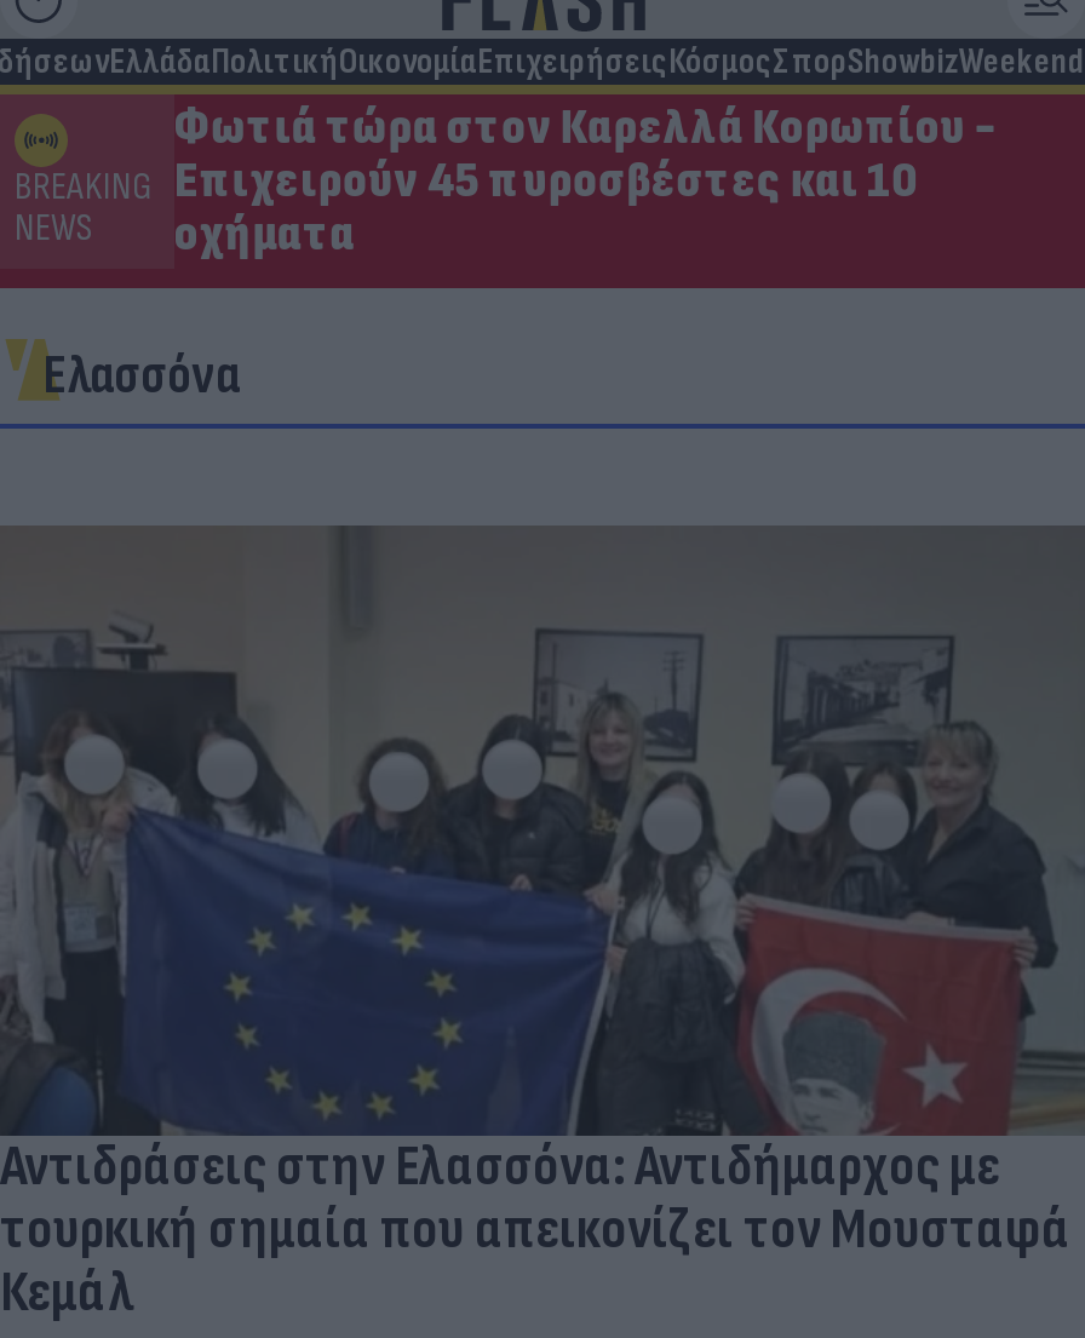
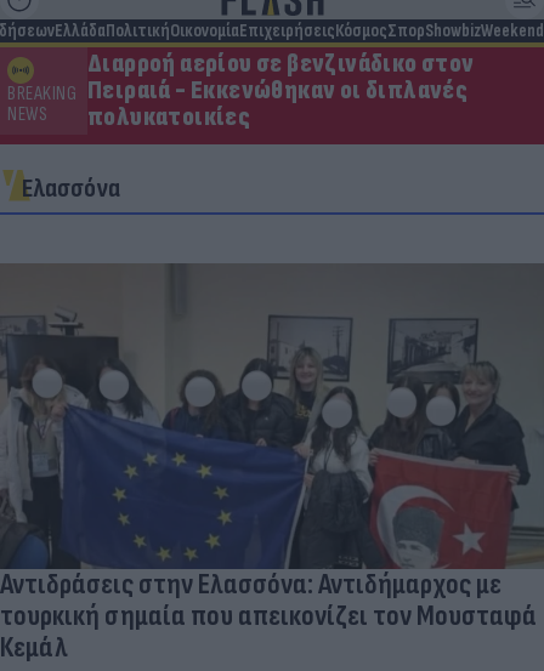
- Φωτιά τώρα στον Καρελλά Κορωπίου -
- Επιχειρούν 45 πυροσβέστες και 10
- οχήματα
+ Διαρροή αερίου σε βενζινάδικο στον
+ Πειραιά - Εκκενώθηκαν οι διπλανές
+ πολυκατοικίες
